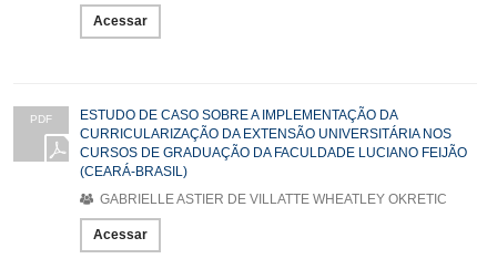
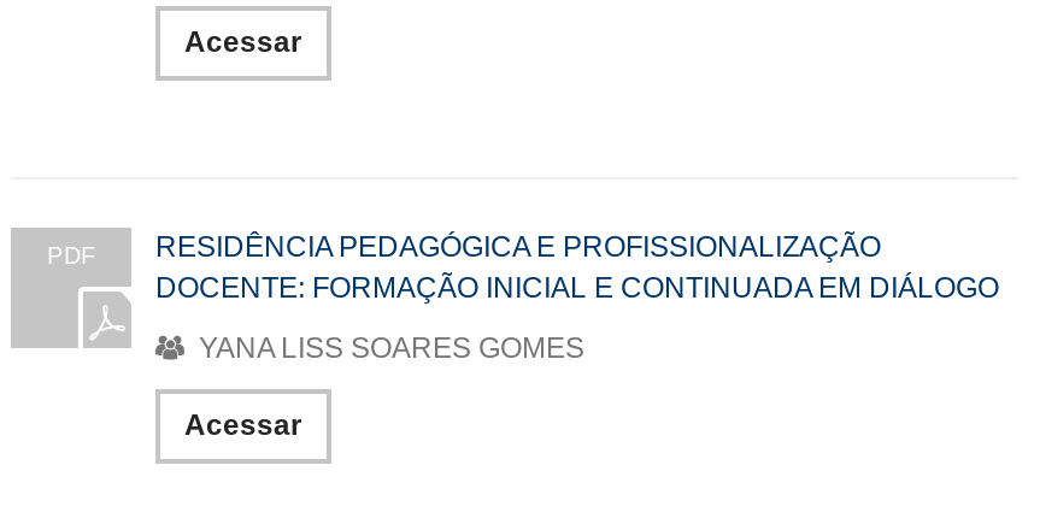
- ESTUDO DE CASO SOBRE A IMPLEMENTAÇÃO DA
- CURRICULARIZAÇÃO DA EXTENSÃO UNIVERSITÁRIA NOS
- CURSOS DE GRADUAÇÃO DA FACULDADE LUCIANO FEIJÃO
- (CEARÁ-BRASIL)
+ RESIDÊNCIA PEDAGÓGICA E PROFISSIONALIZAÇÃO
+ DOCENTE: FORMAÇÃO INICIAL E CONTINUADA EM DIÁLOGO

- GABRIELLE ASTIER DE VILLATTE WHEATLEY OKRETIC
+ YANA LISS SOARES GOMES
